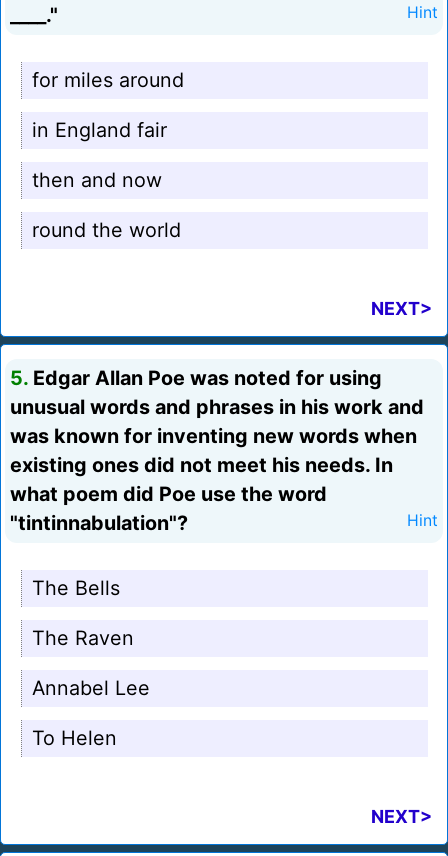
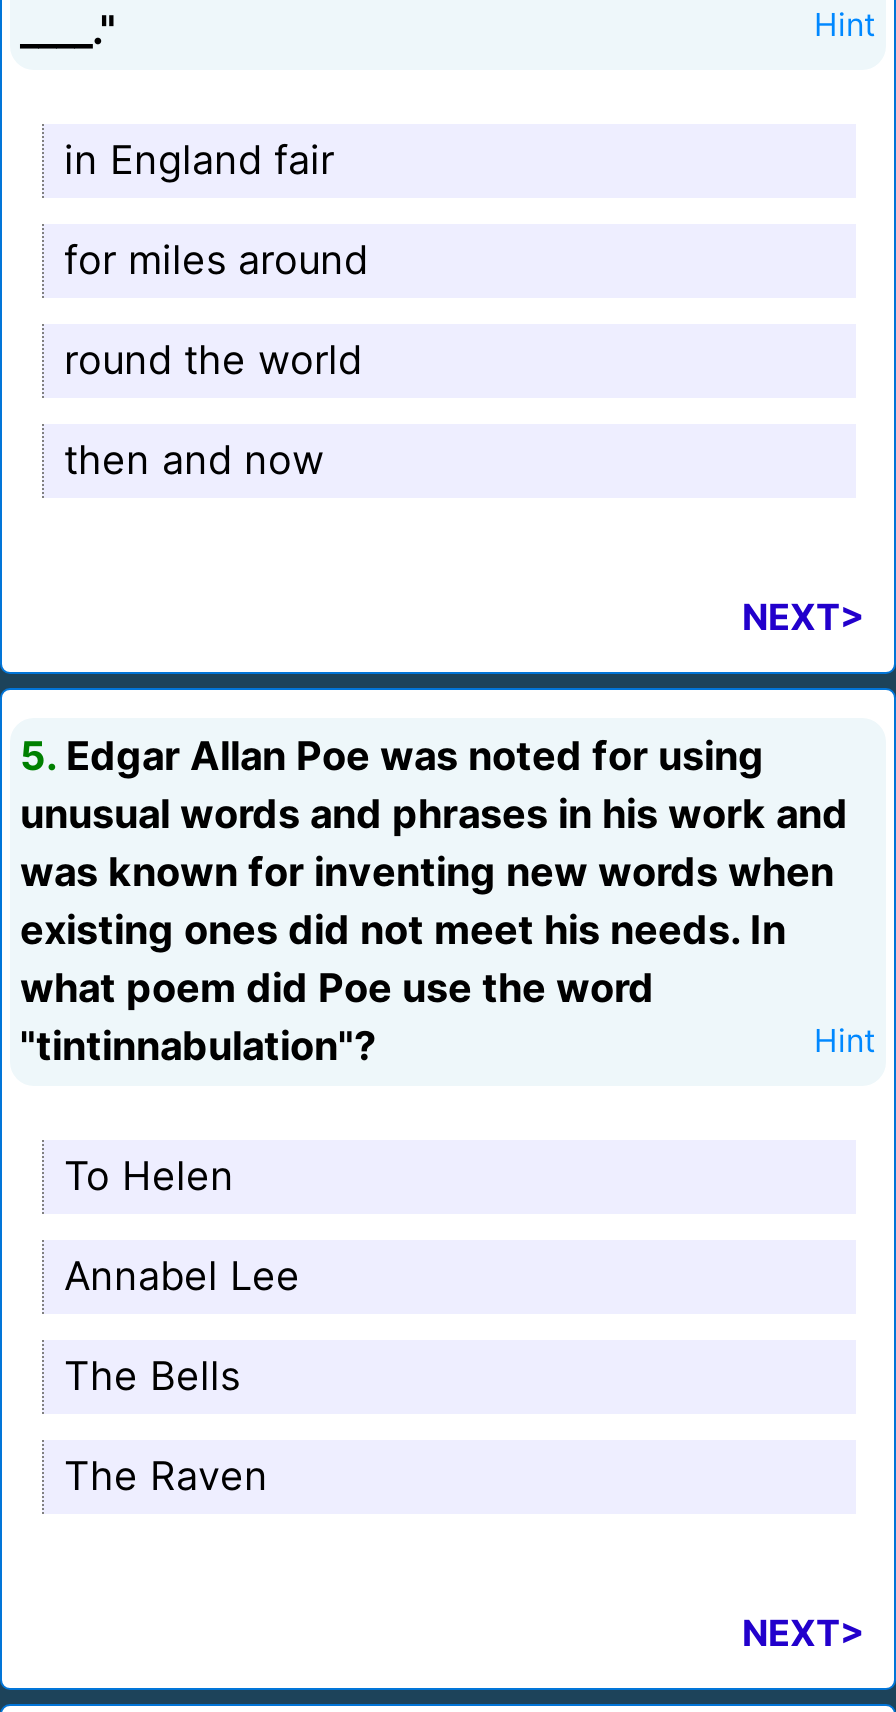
moved down: for miles around

moved up: in England fair

moved down: then and now

moved up: round the world

moved down: The Bells | The Raven

moved up: Annabel Lee | To Helen
